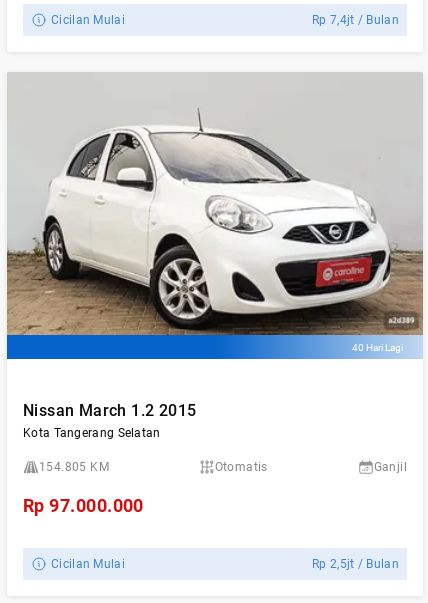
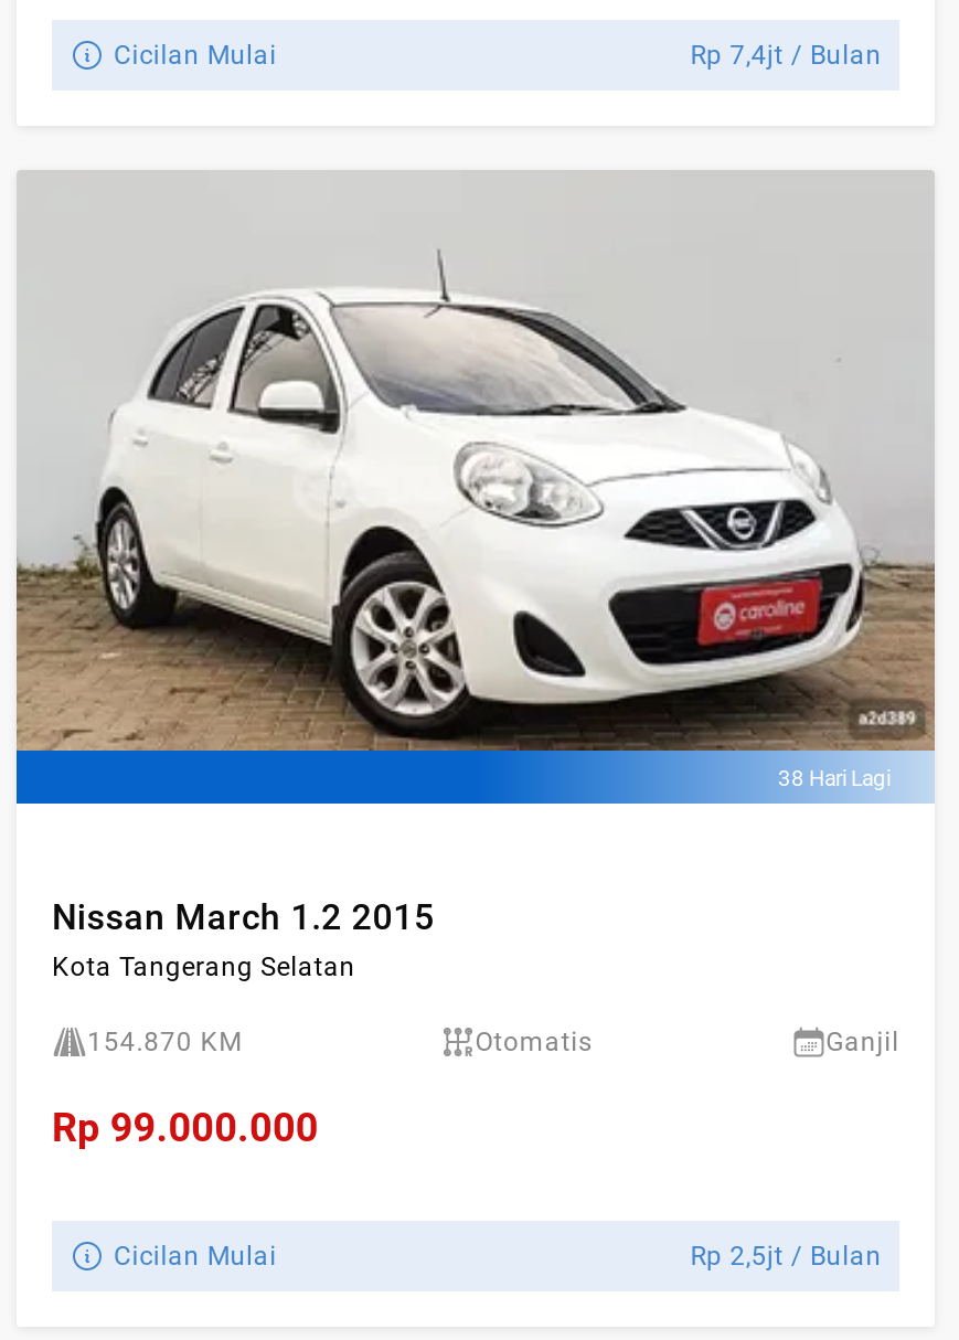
- 40 Hari Lagi
+ 38 Hari Lagi

- 154.805 KM
+ 154.870 KM

- Rp 97.000.000
+ Rp 99.000.000
